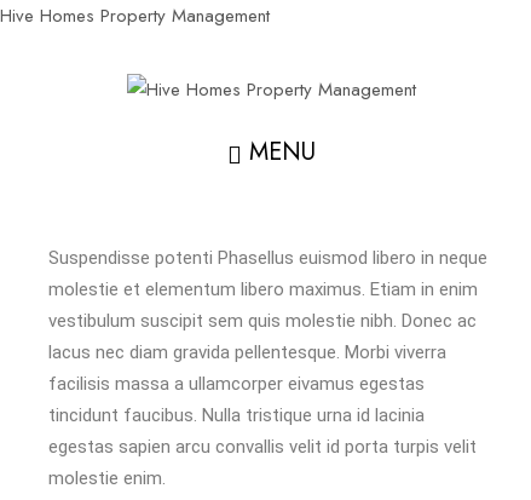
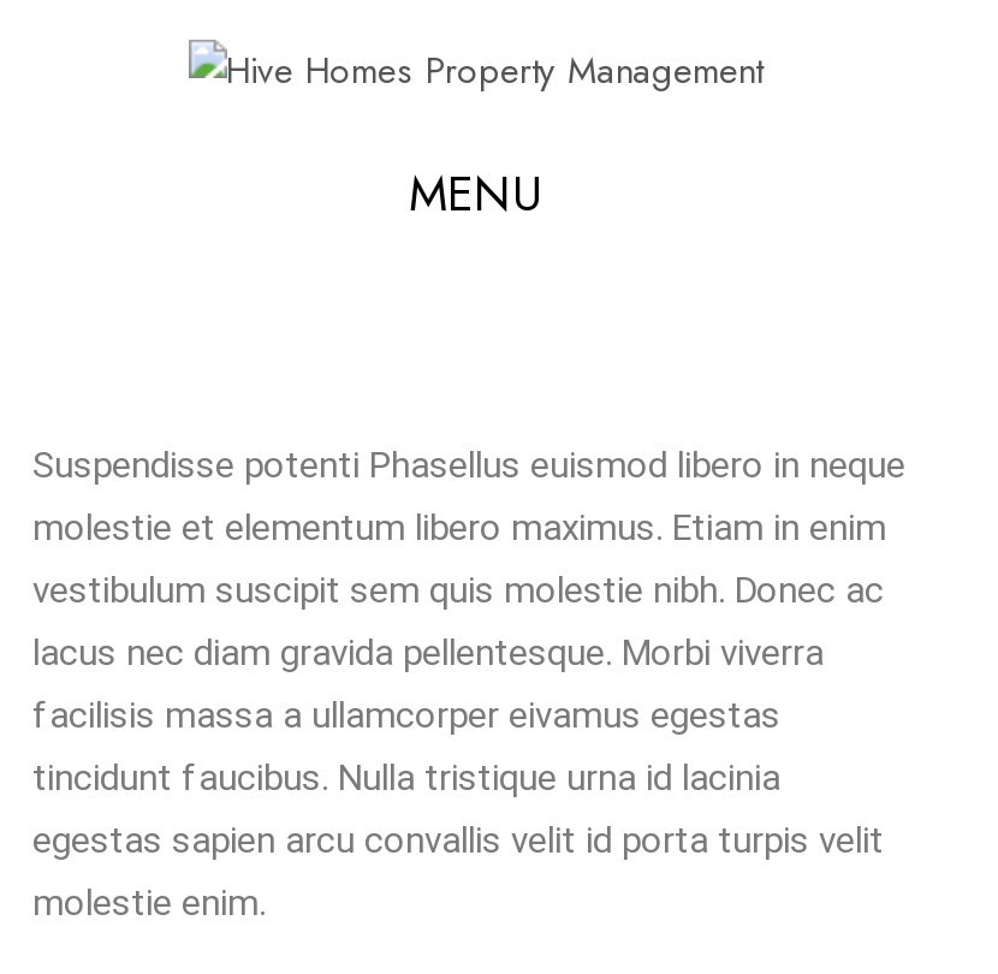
- Hive Homes Property Management

moved up: MENU
